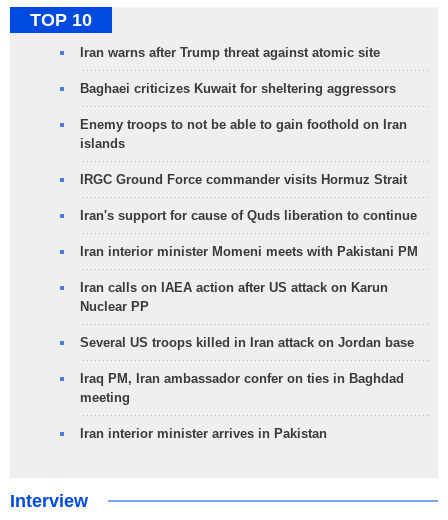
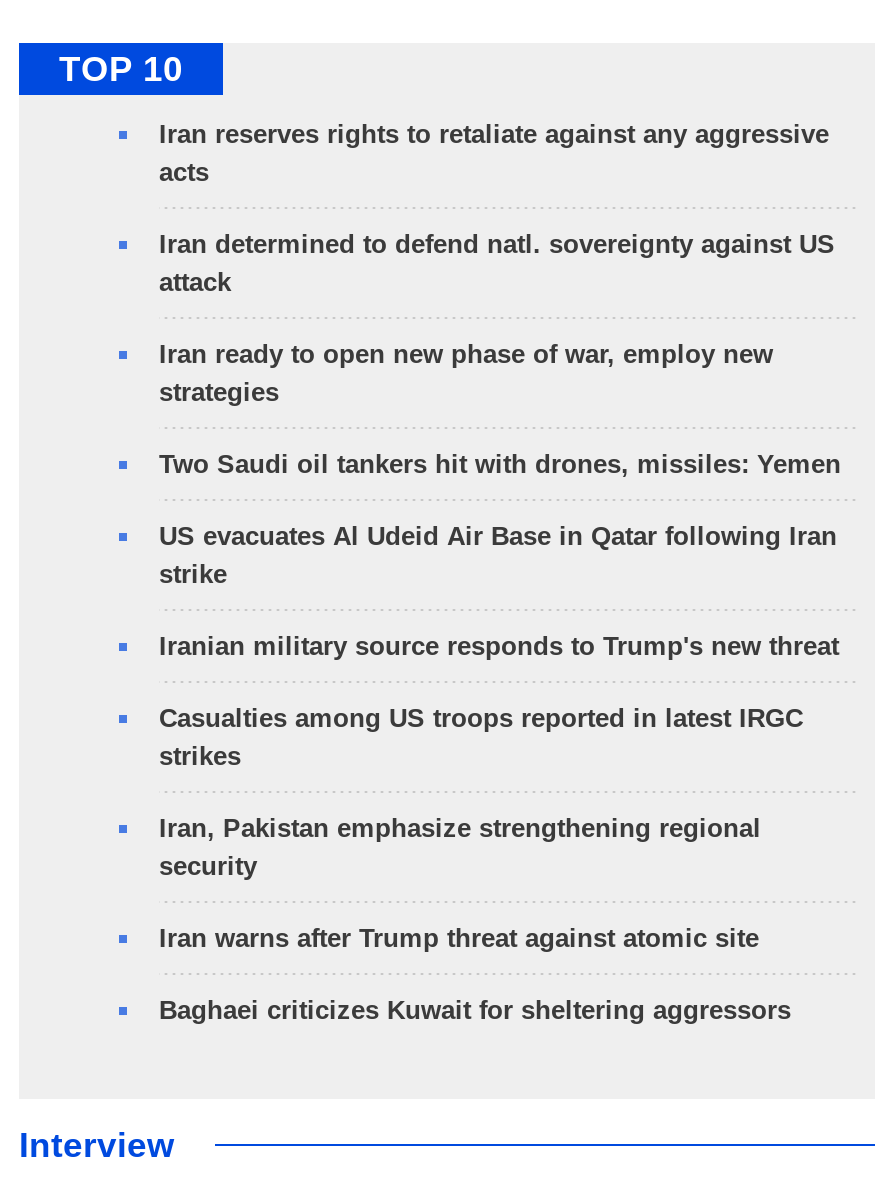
+ Iran reserves rights to retaliate against any aggressive
+ acts
+ Iran determined to defend natl. sovereignty against US
+ attack
+ Iran ready to open new phase of war, employ new
+ strategies
+ Two Saudi oil tankers hit with drones, missiles: Yemen
+ US evacuates Al Udeid Air Base in Qatar following Iran
+ strike
+ Iranian military source responds to Trump's new threat
+ Casualties among US troops reported in latest IRGC
+ strikes
+ Iran, Pakistan emphasize strengthening regional
+ security

moved down: Iran warns after Trump threat against atomic site | Baghaei criticizes Kuwait for sheltering aggressors

- Enemy troops to not be able to gain foothold on Iran
- islands
- IRGC Ground Force commander visits Hormuz Strait
- Iran's support for cause of Quds liberation to continue
- Iran interior minister Momeni meets with Pakistani PM
- Iran calls on IAEA action after US attack on Karun
- Nuclear PP
- Several US troops killed in Iran attack on Jordan base
- Iraq PM, Iran ambassador confer on ties in Baghdad
- meeting
- Iran interior minister arrives in Pakistan
